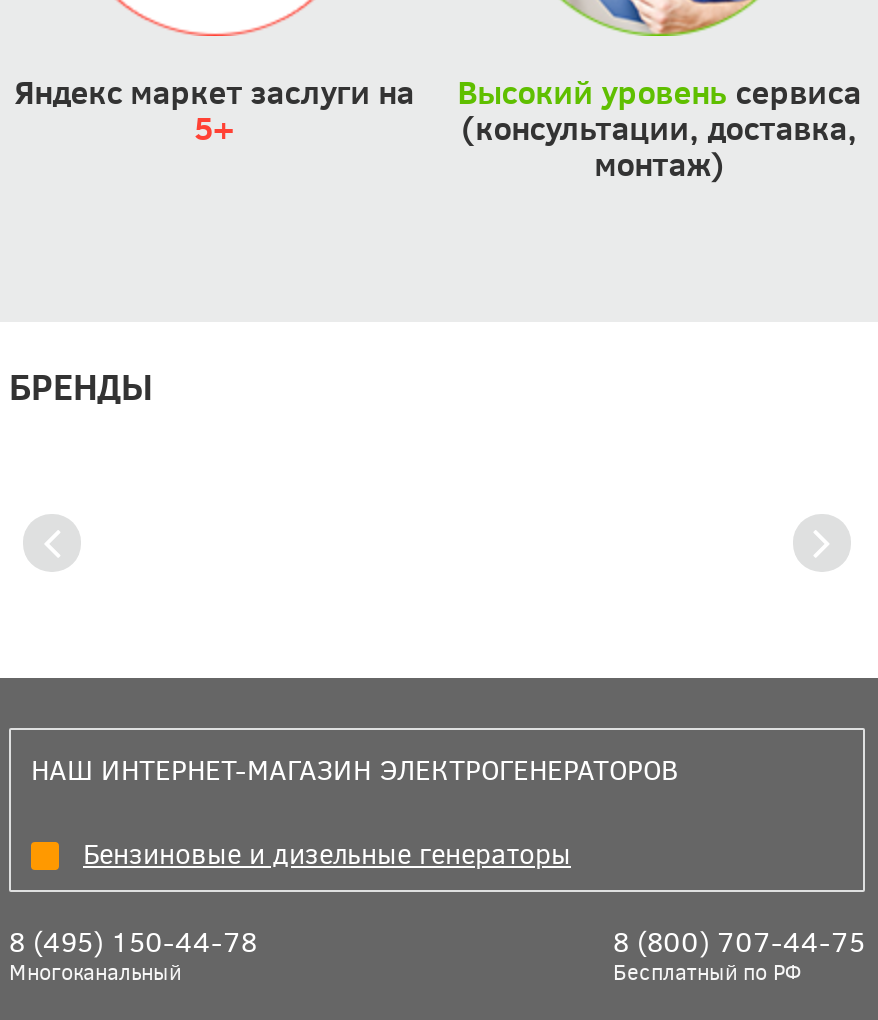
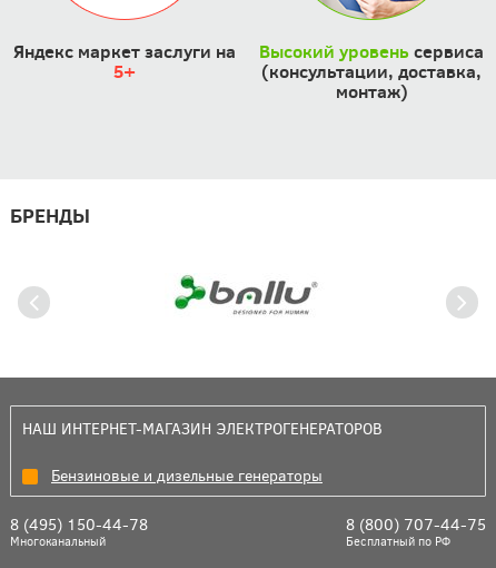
+ [image]
